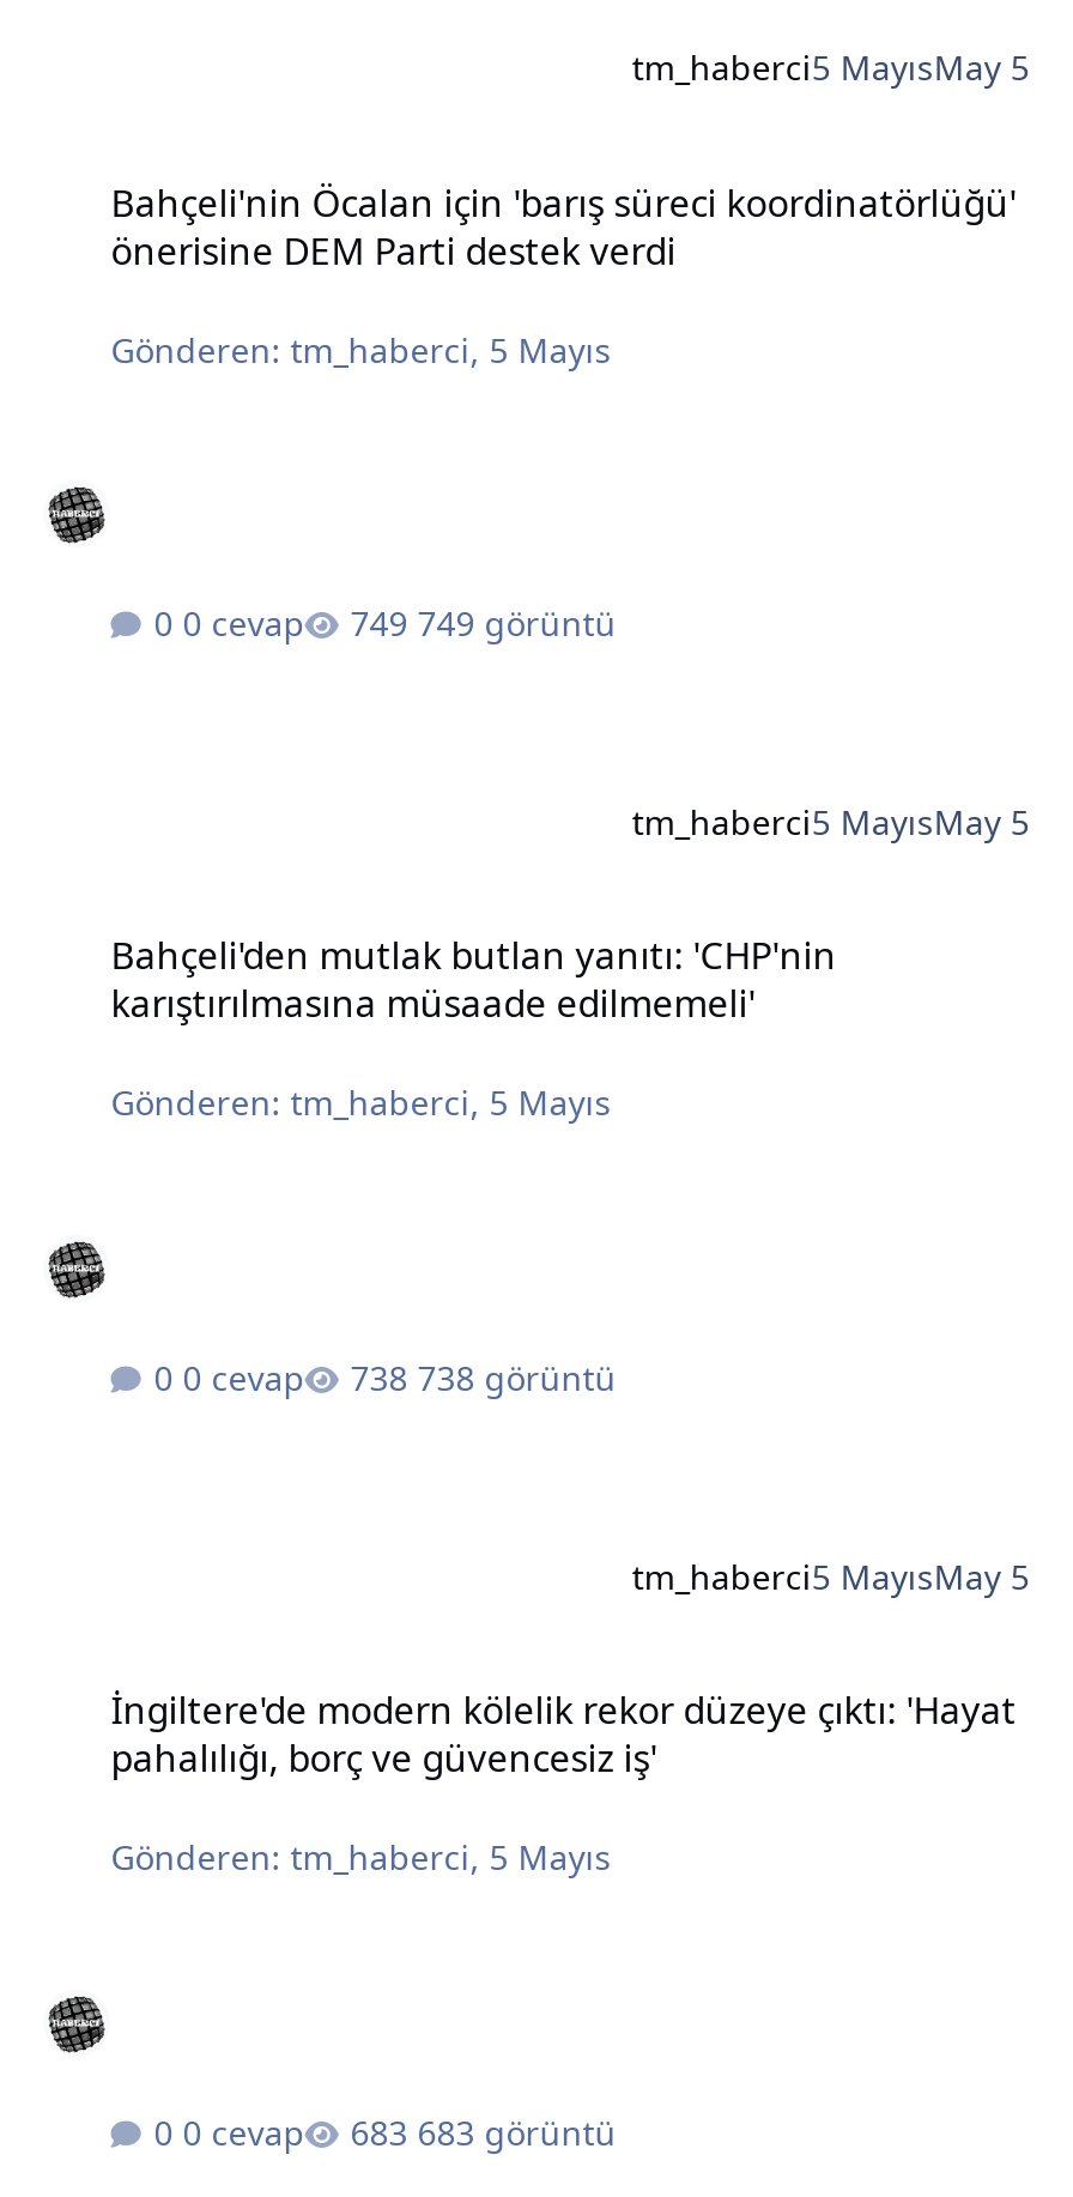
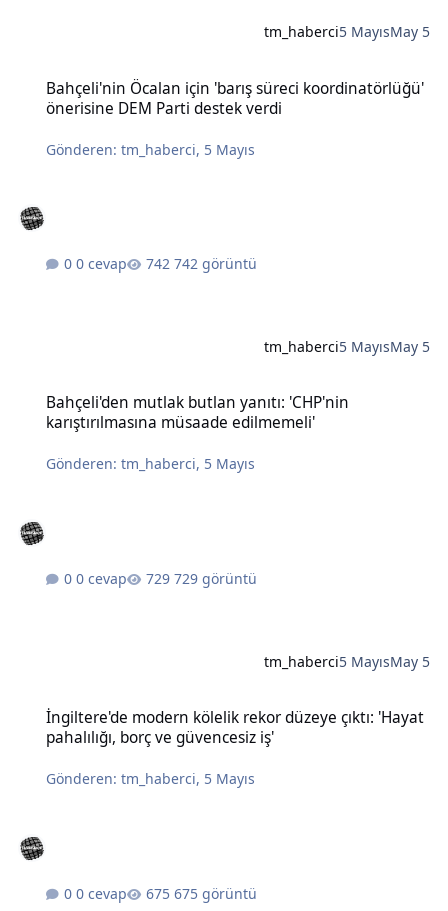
- 749 görüntü
+ 742 görüntü

- 738 görüntü
+ 729 görüntü

- 683 görüntü
+ 675 görüntü
